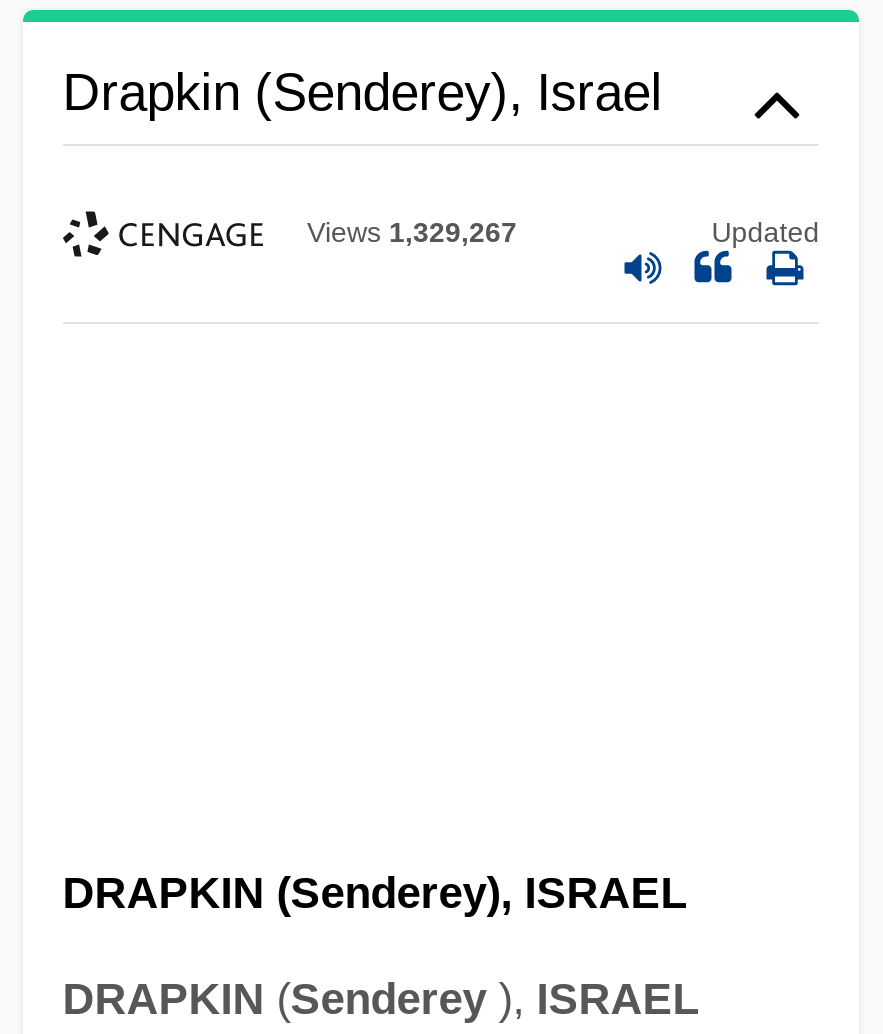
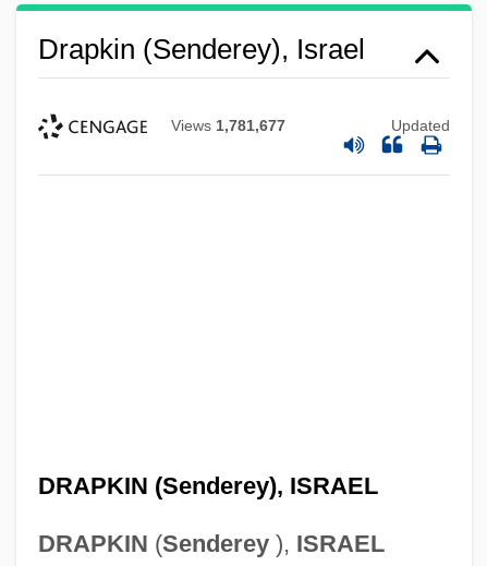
- Views 1,329,267
+ Views 1,781,677
